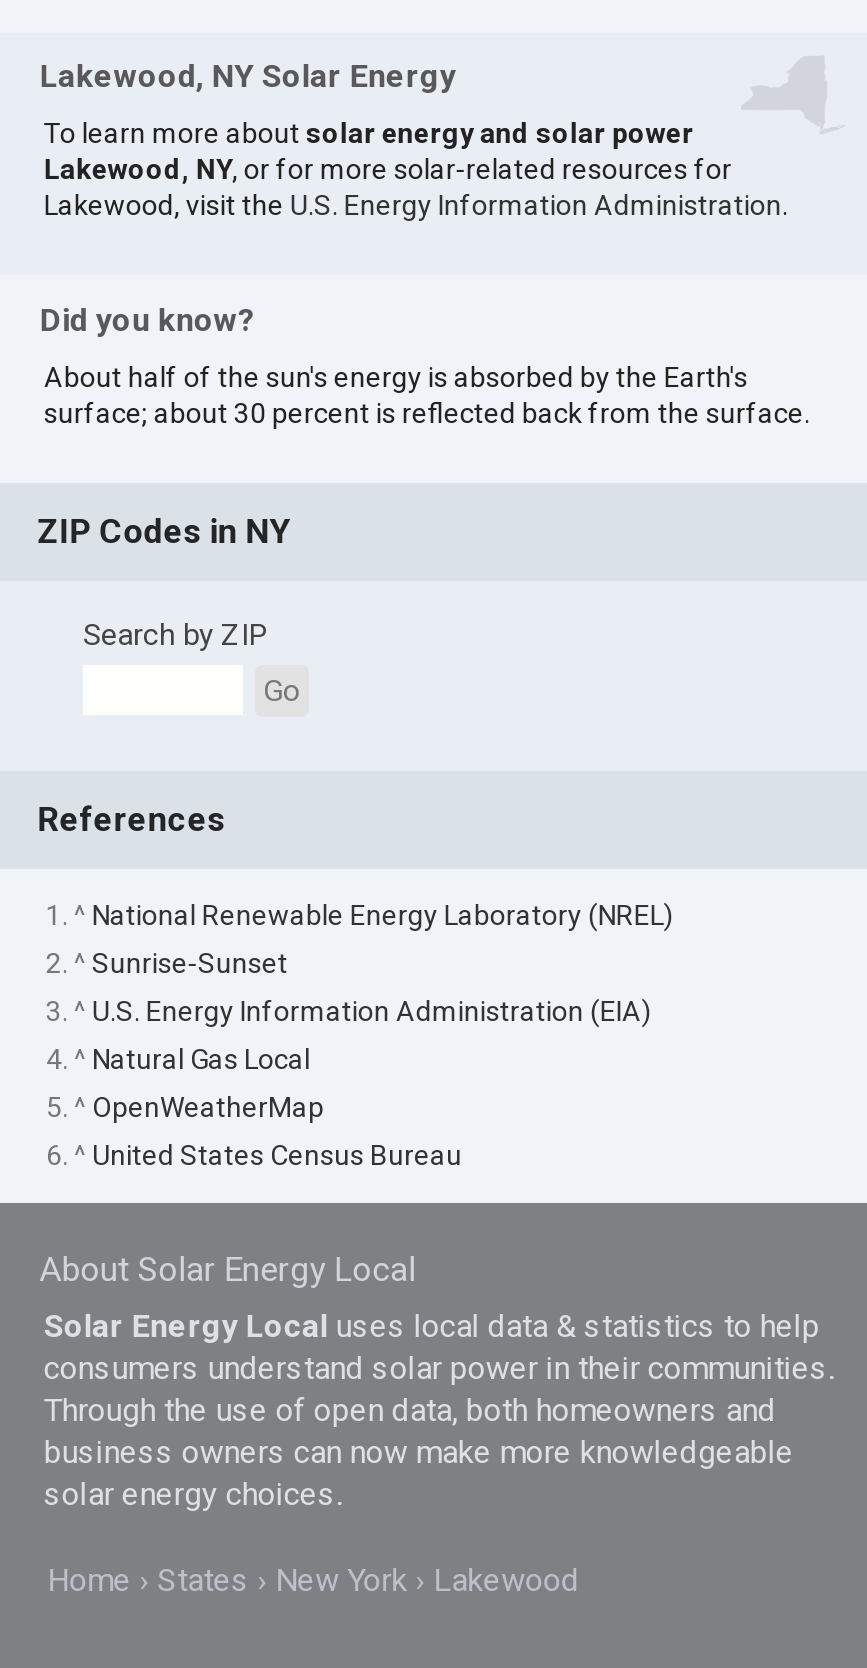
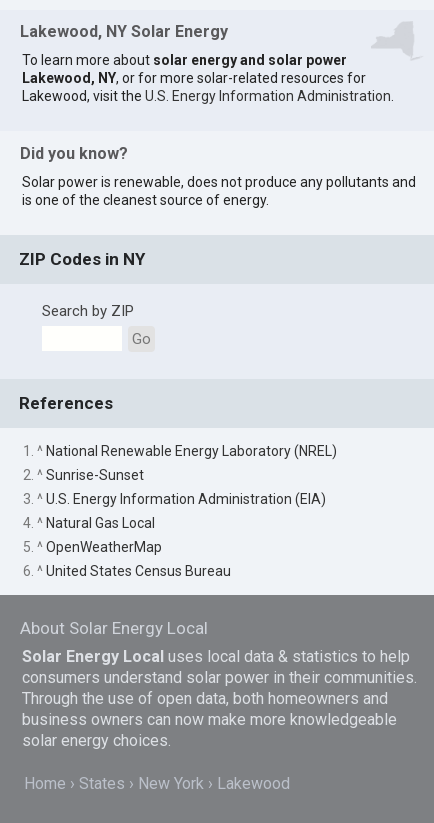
- About half of the sun's energy is absorbed by the Earth's
- surface; about 30 percent is reflected back from the surface.
+ Solar power is renewable, does not produce any pollutants and
+ is one of the cleanest source of energy.
